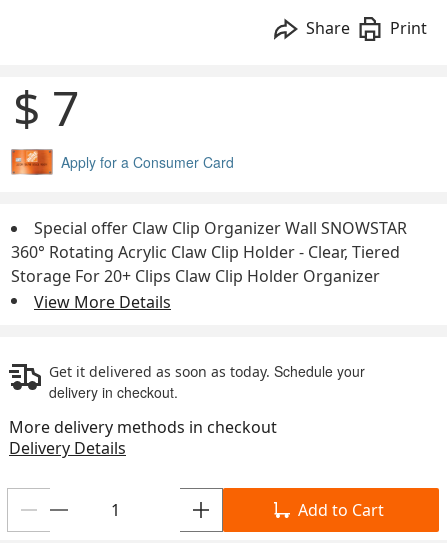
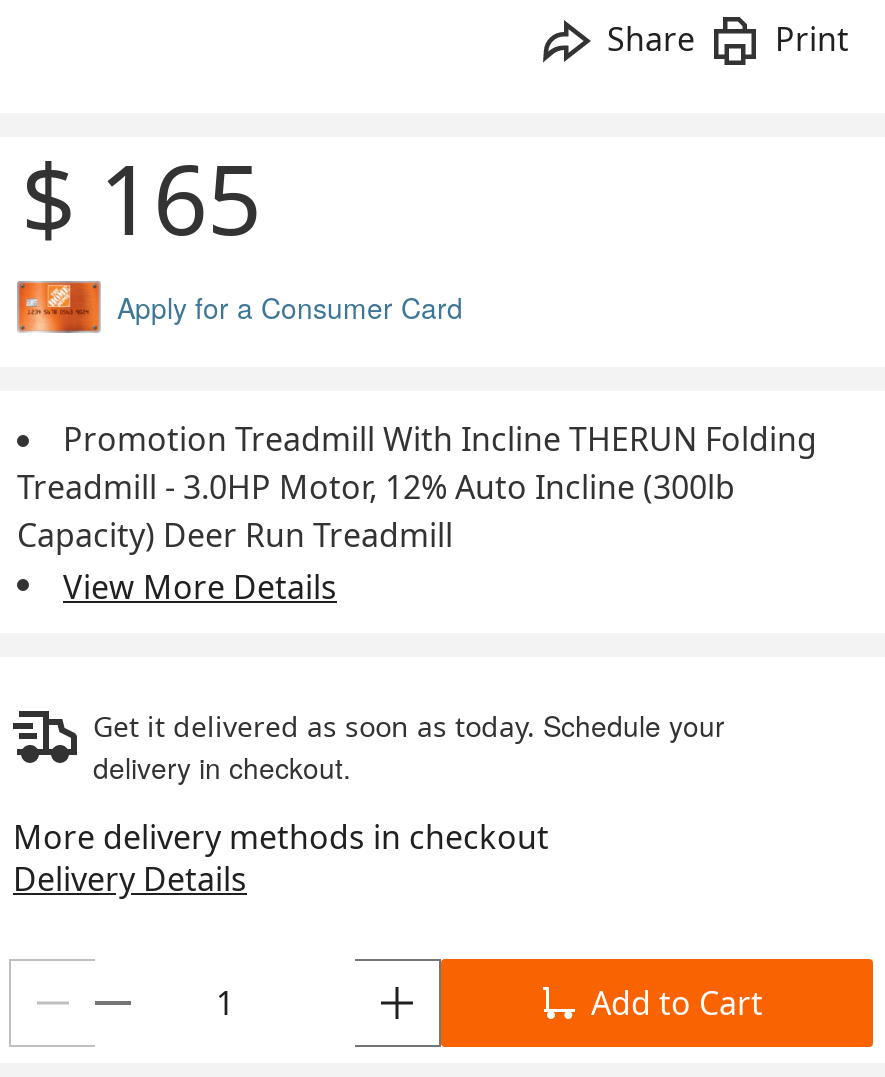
- $ 7
+ $ 165

- Special offer Claw Clip Organizer Wall SNOWSTAR
- 360° Rotating Acrylic Claw Clip Holder - Clear, Tiered
- Storage For 20+ Clips Claw Clip Holder Organizer
+ Promotion Treadmill With Incline THERUN Folding
+ Treadmill - 3.0HP Motor, 12% Auto Incline (300lb
+ Capacity) Deer Run Treadmill
